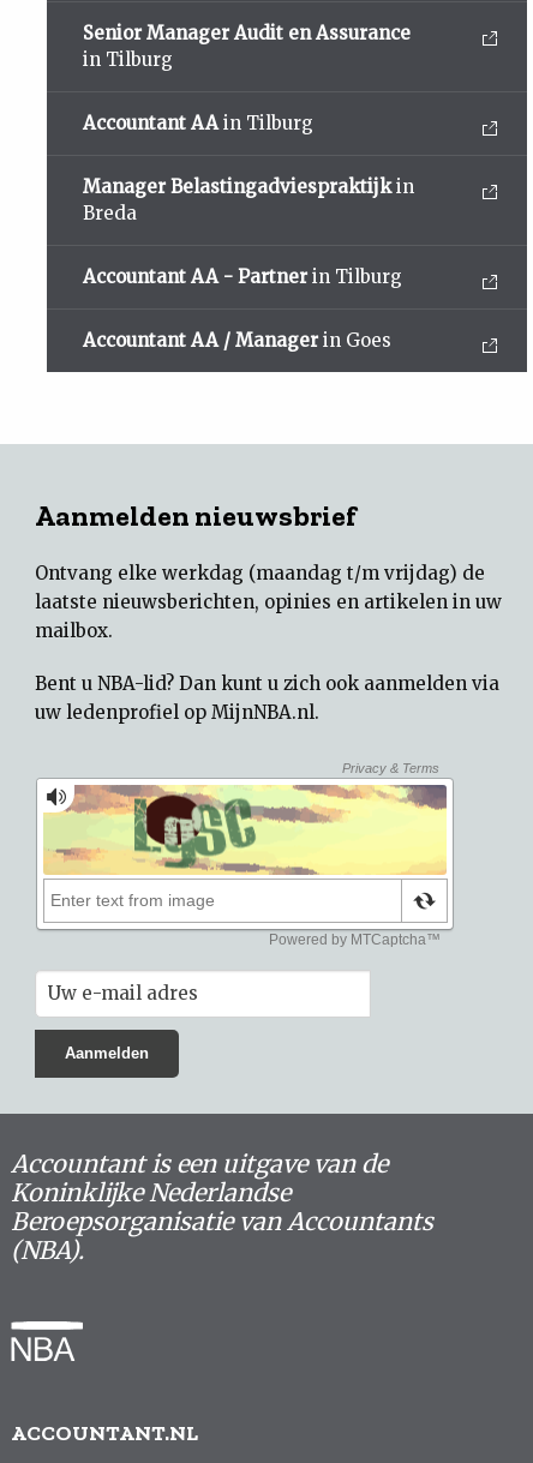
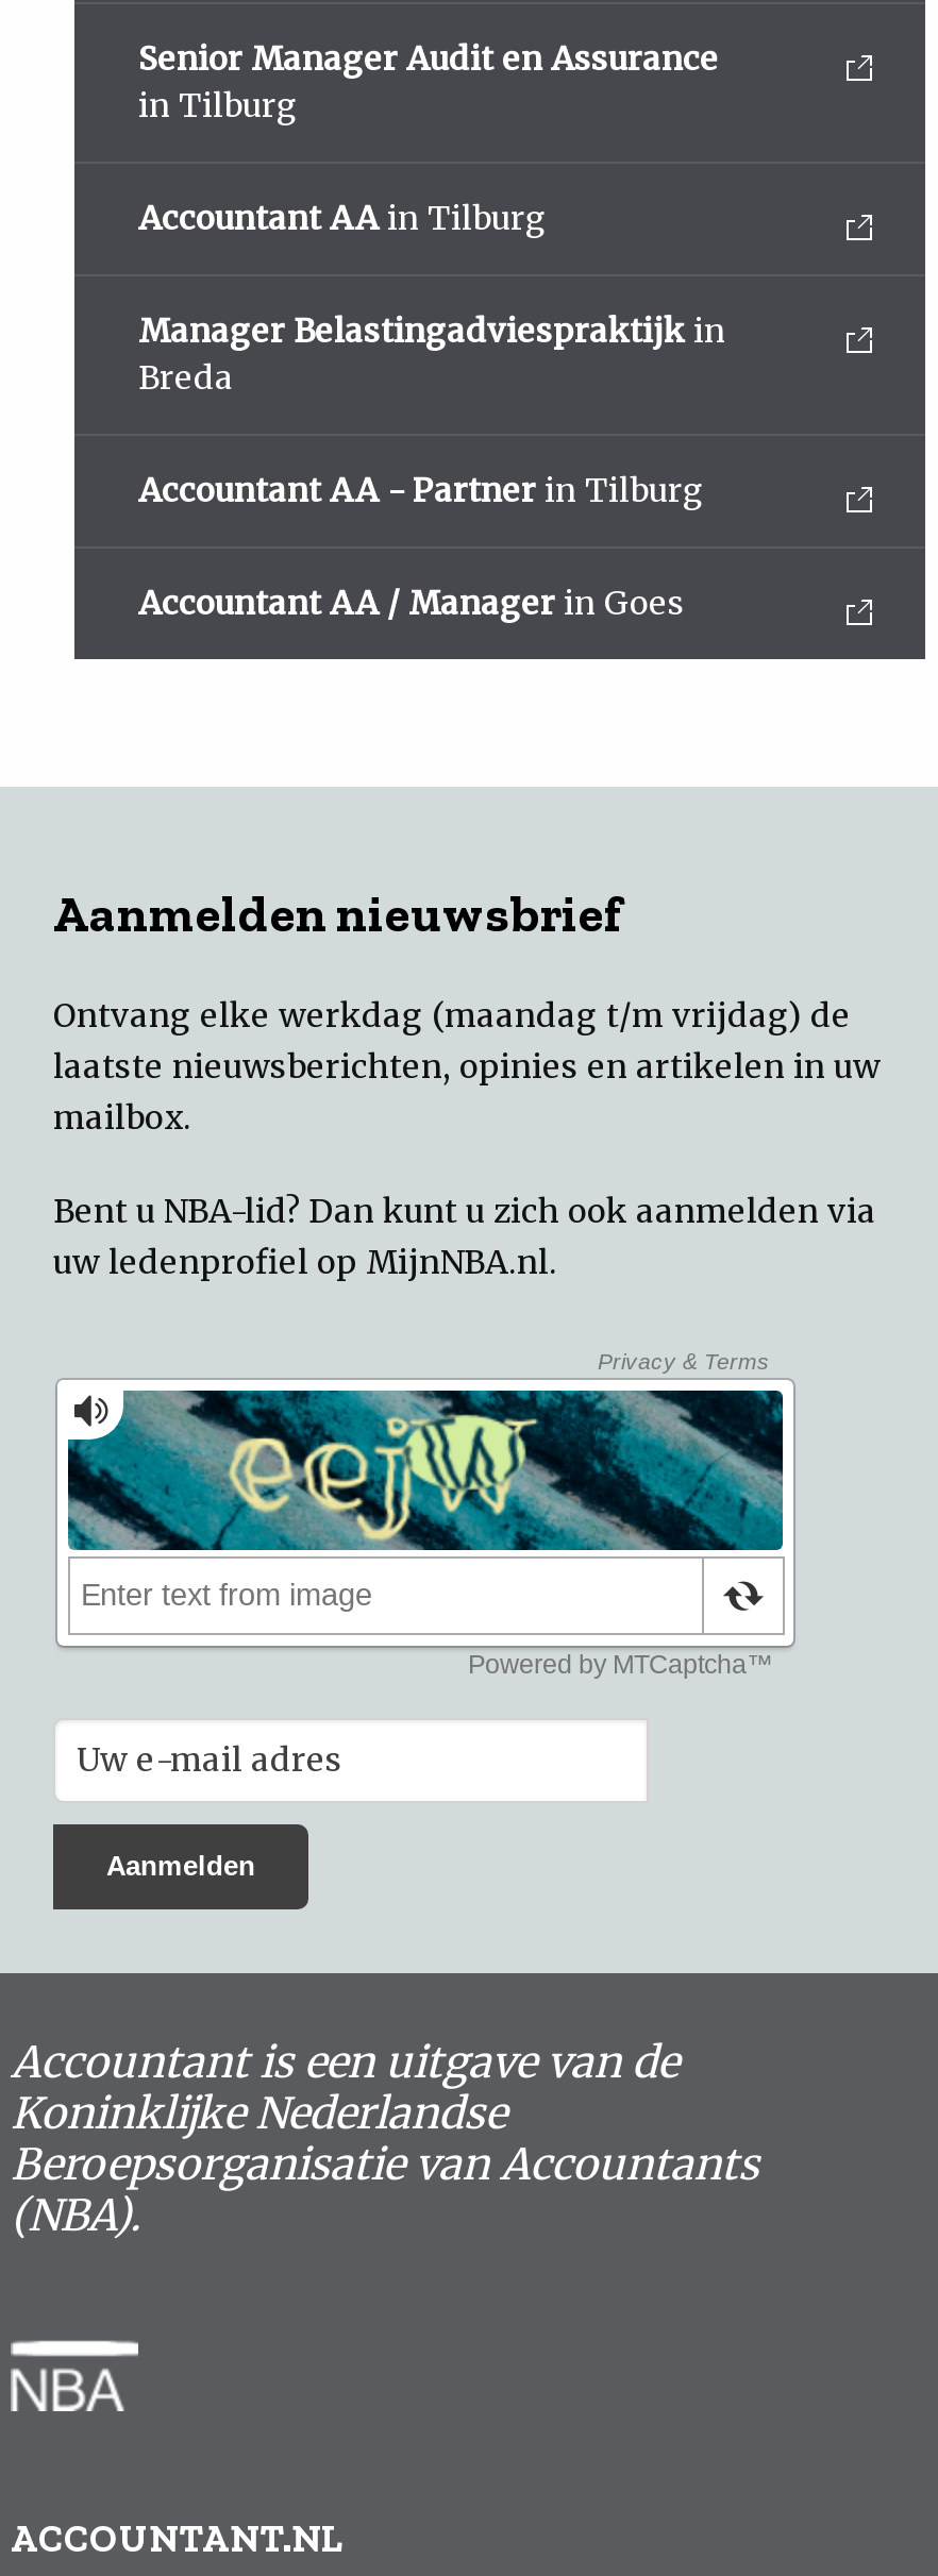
- [image]
+ [image]
